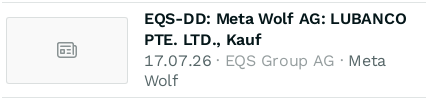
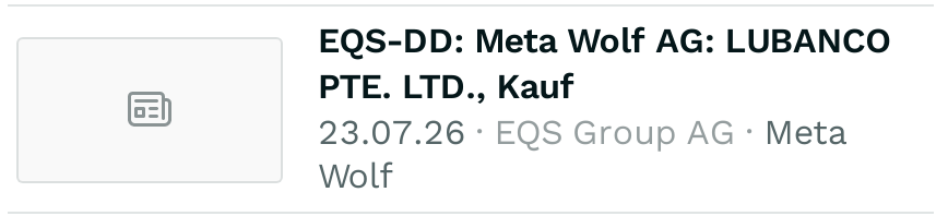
- 17.07.26 · EQS Group AG · Meta
+ 23.07.26 · EQS Group AG · Meta
